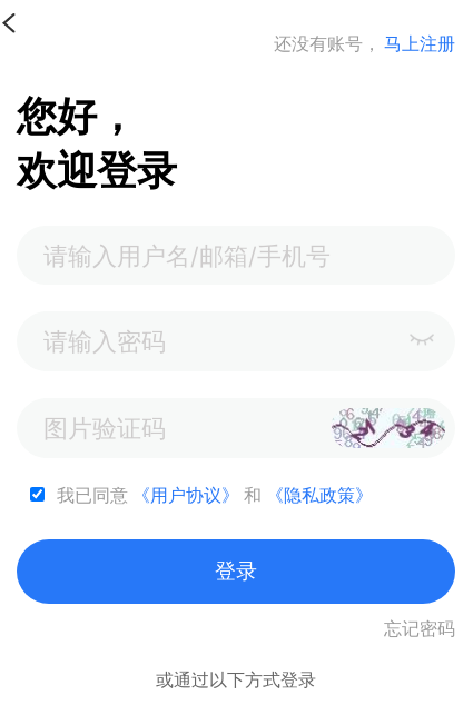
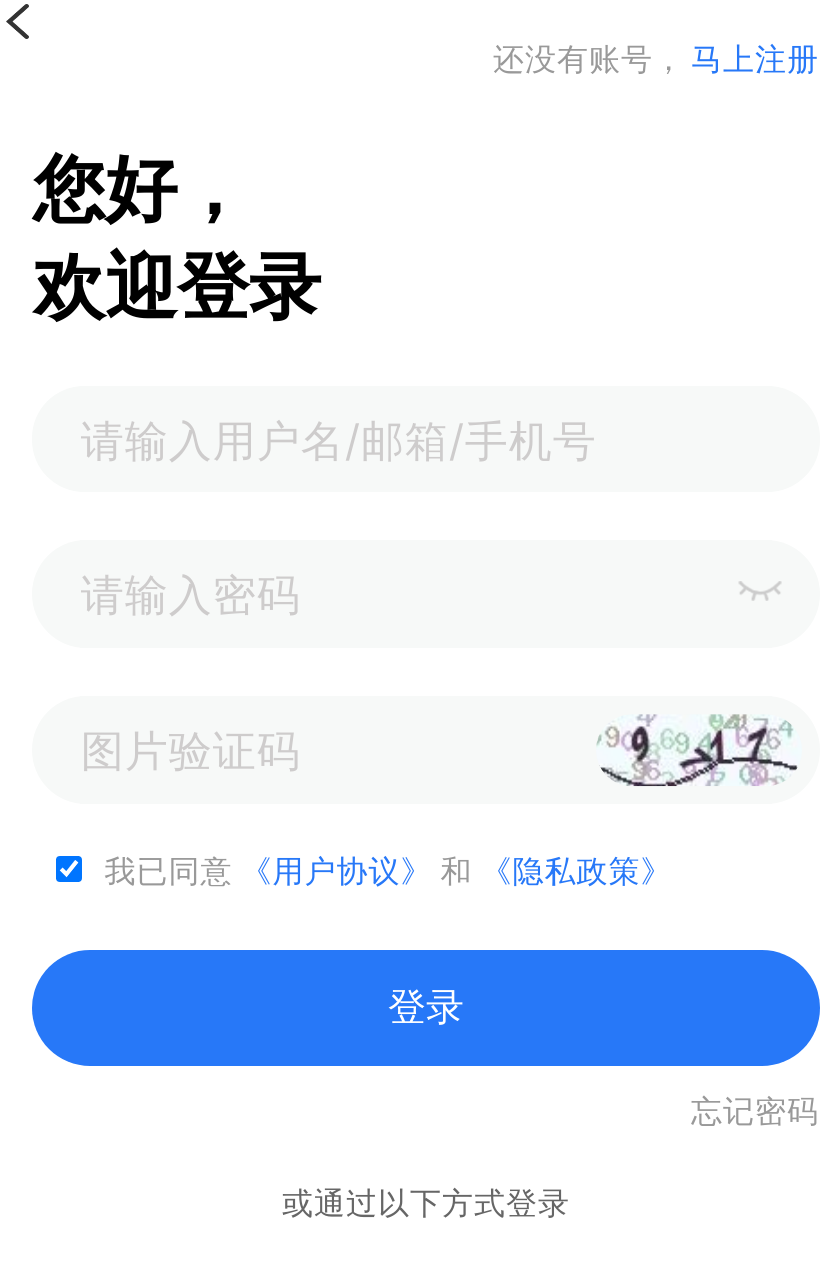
- [image]
+ [image]
